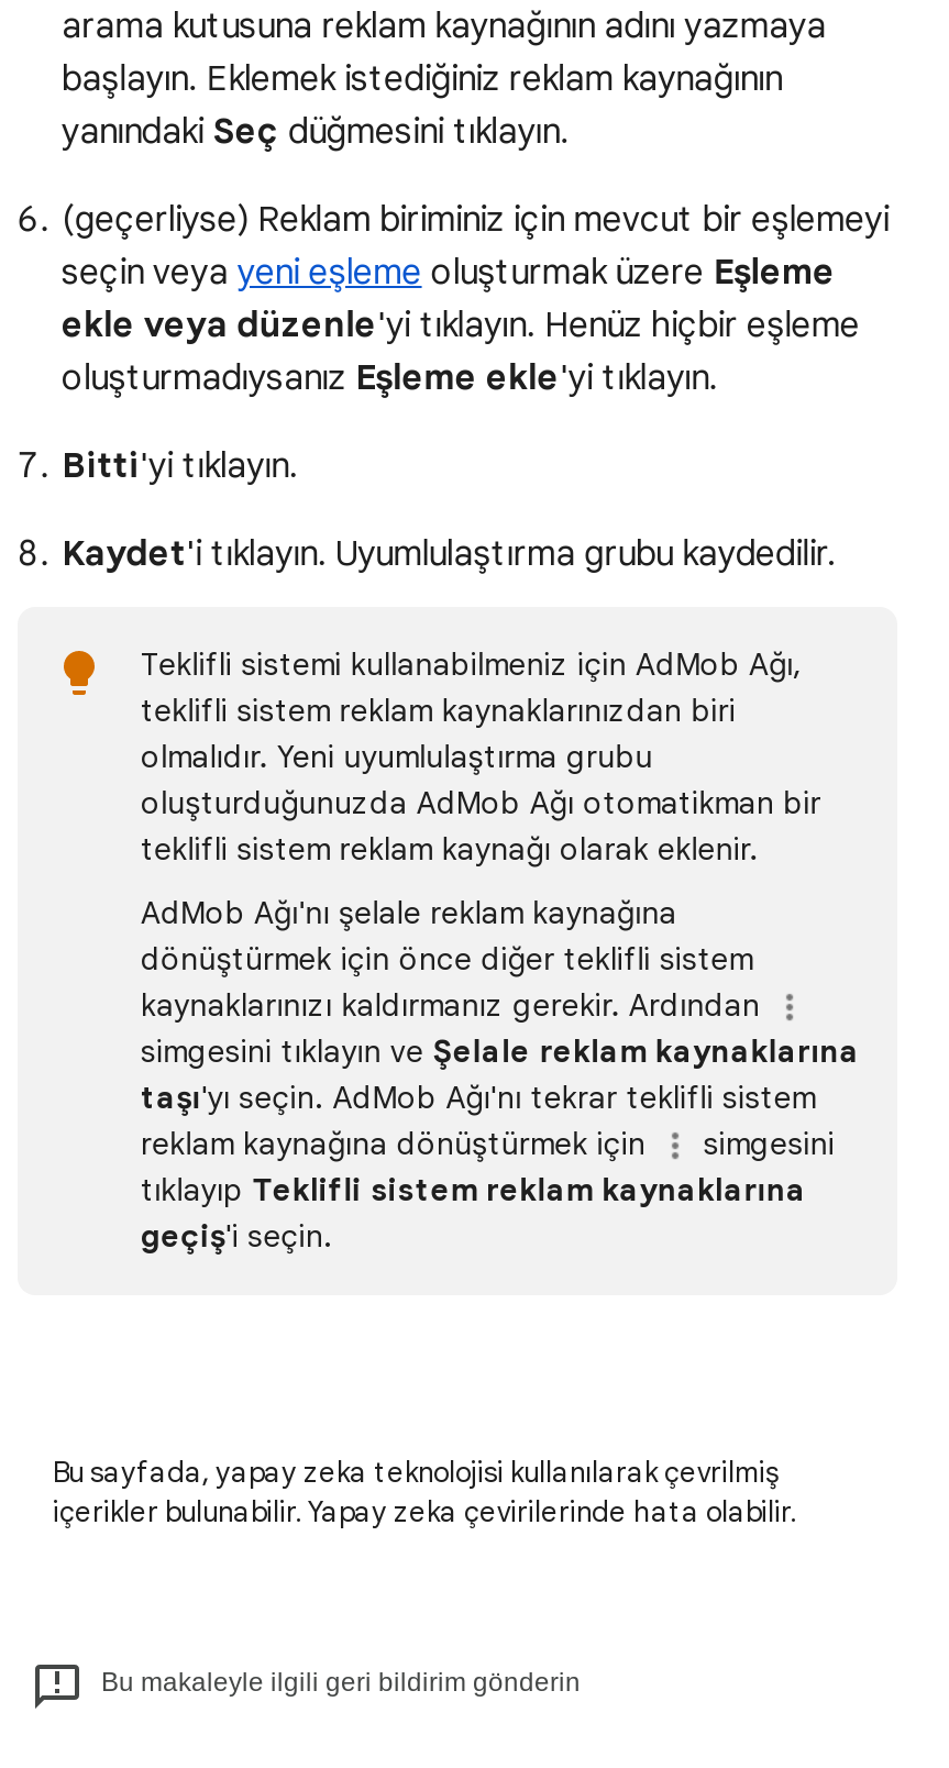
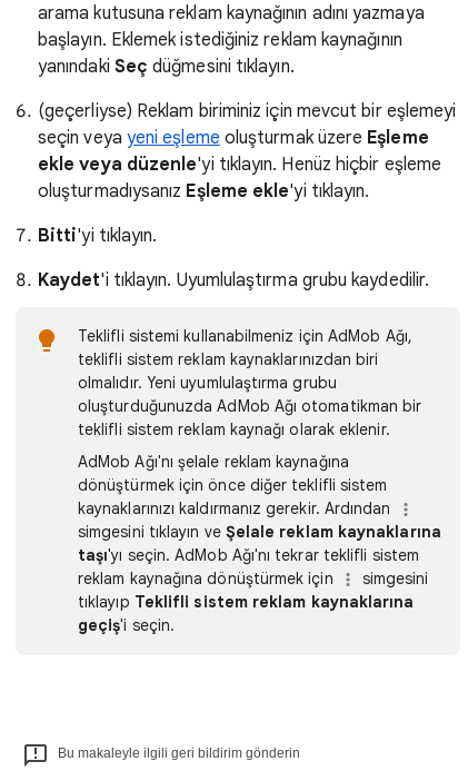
- Bu sayfada, yapay zeka teknolojisi kullanılarak çevrilmiş
- içerikler bulunabilir. Yapay zeka çevirilerinde hata olabilir.
